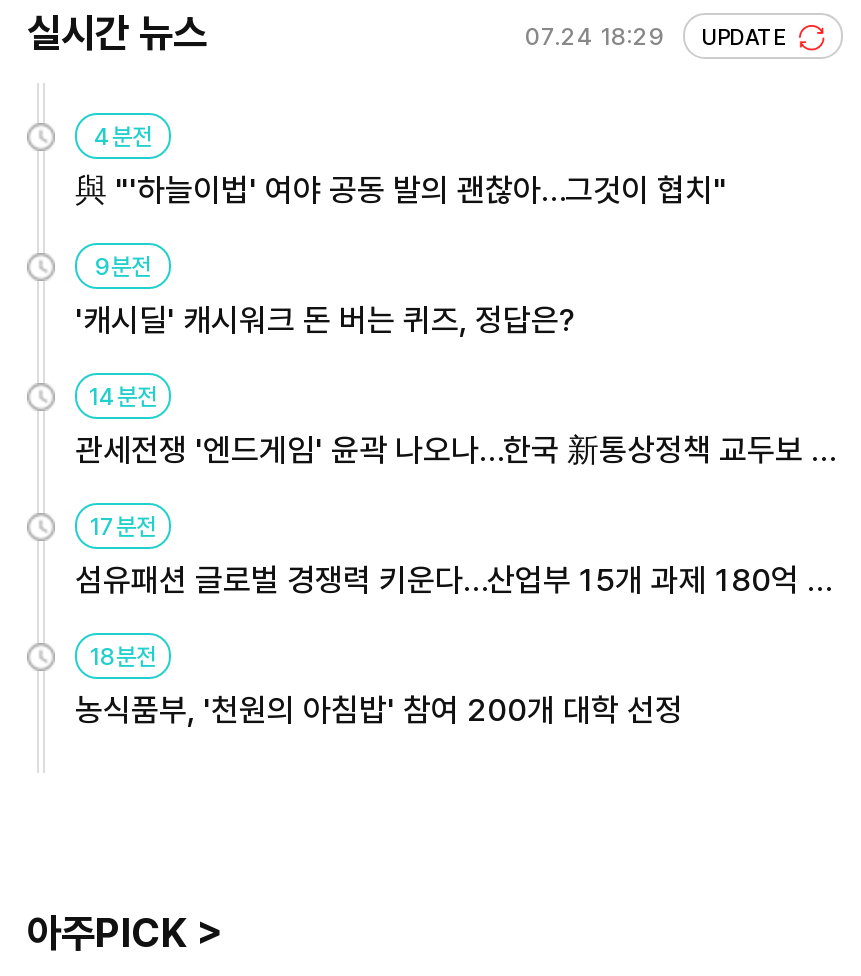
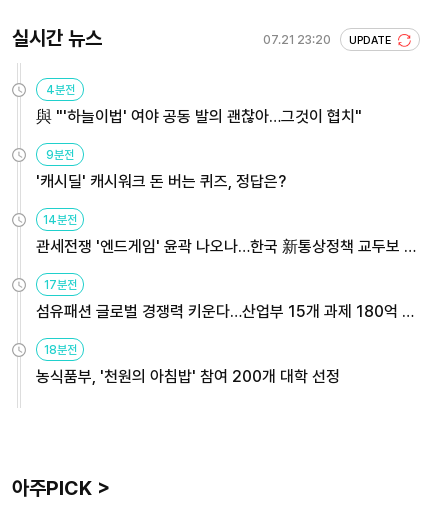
- 07.24 18:29 UPDATE
+ 07.21 23:20 UPDATE
